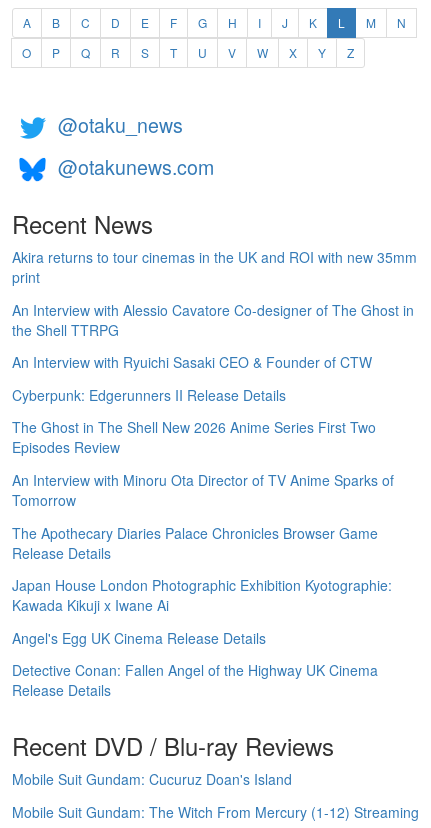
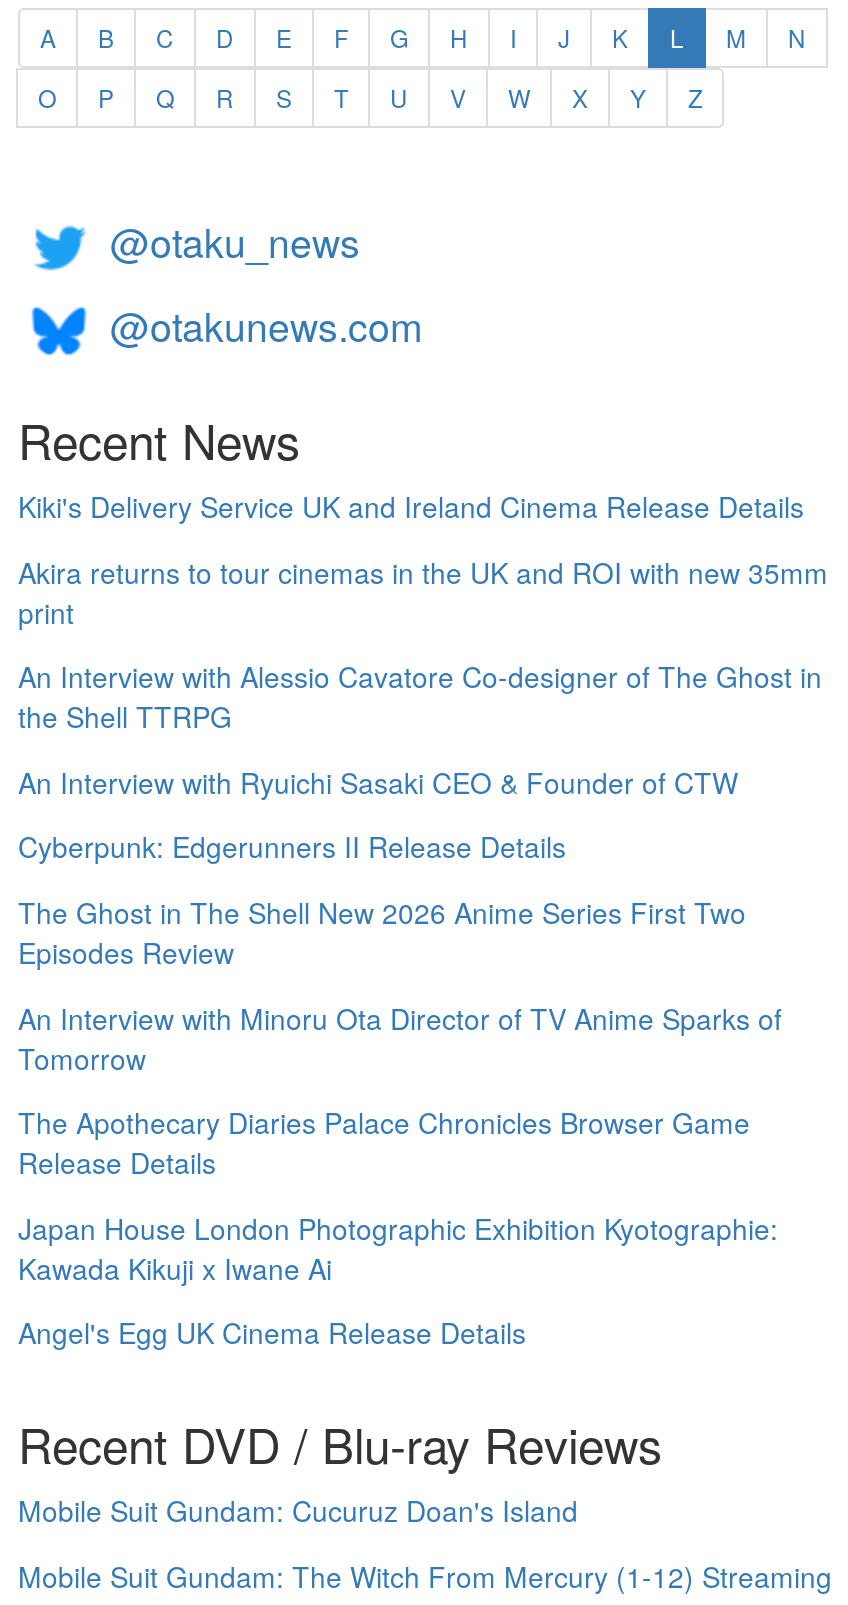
+ Kiki's Delivery Service UK and Ireland Cinema Release Details

moved down: Akira returns to tour cinemas in the UK and ROI with new 35mm | print | An Interview with Alessio Cavatore Co-designer of The Ghost in | ... | Kawada Kikuji x Iwane Ai | Angel's Egg UK Cinema Release Details

- Detective Conan: Fallen Angel of the Highway UK Cinema
- Release Details
